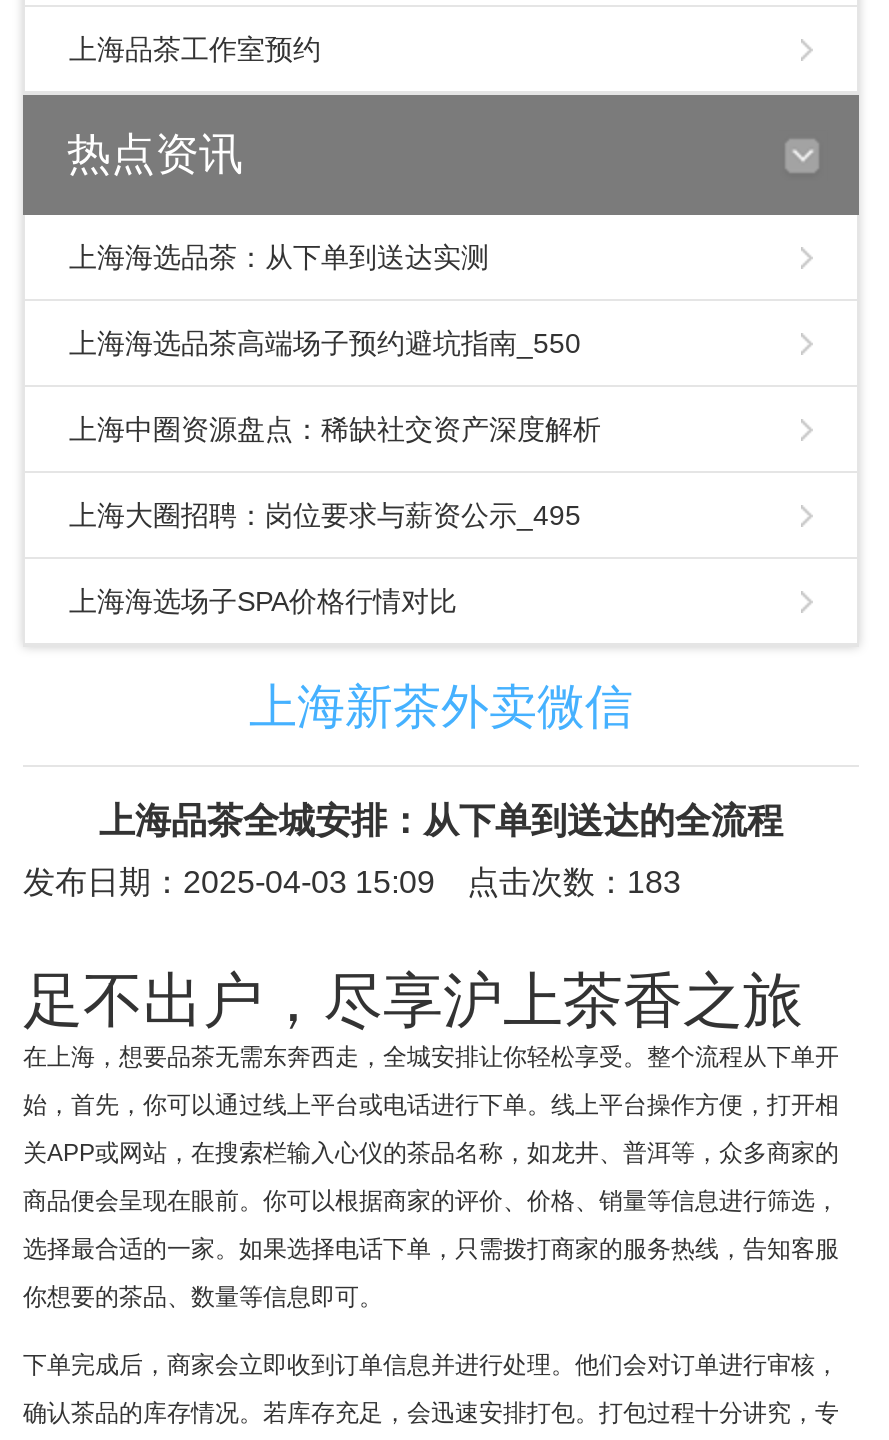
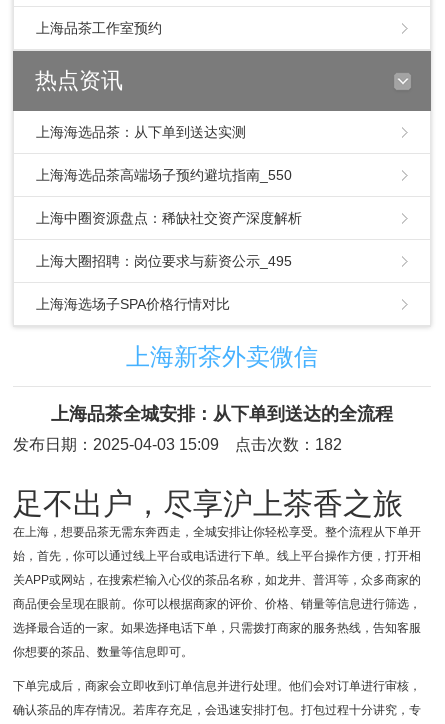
- 发布日期：2025-04-03 15:09 点击次数：183
+ 发布日期：2025-04-03 15:09 点击次数：182
